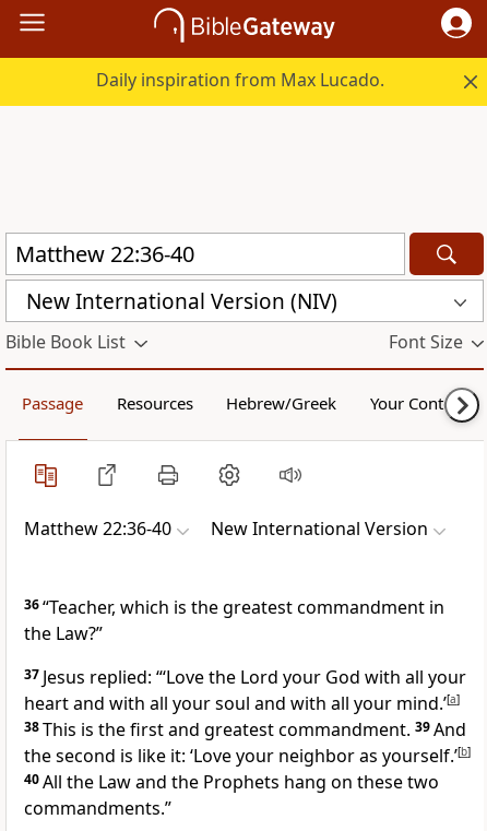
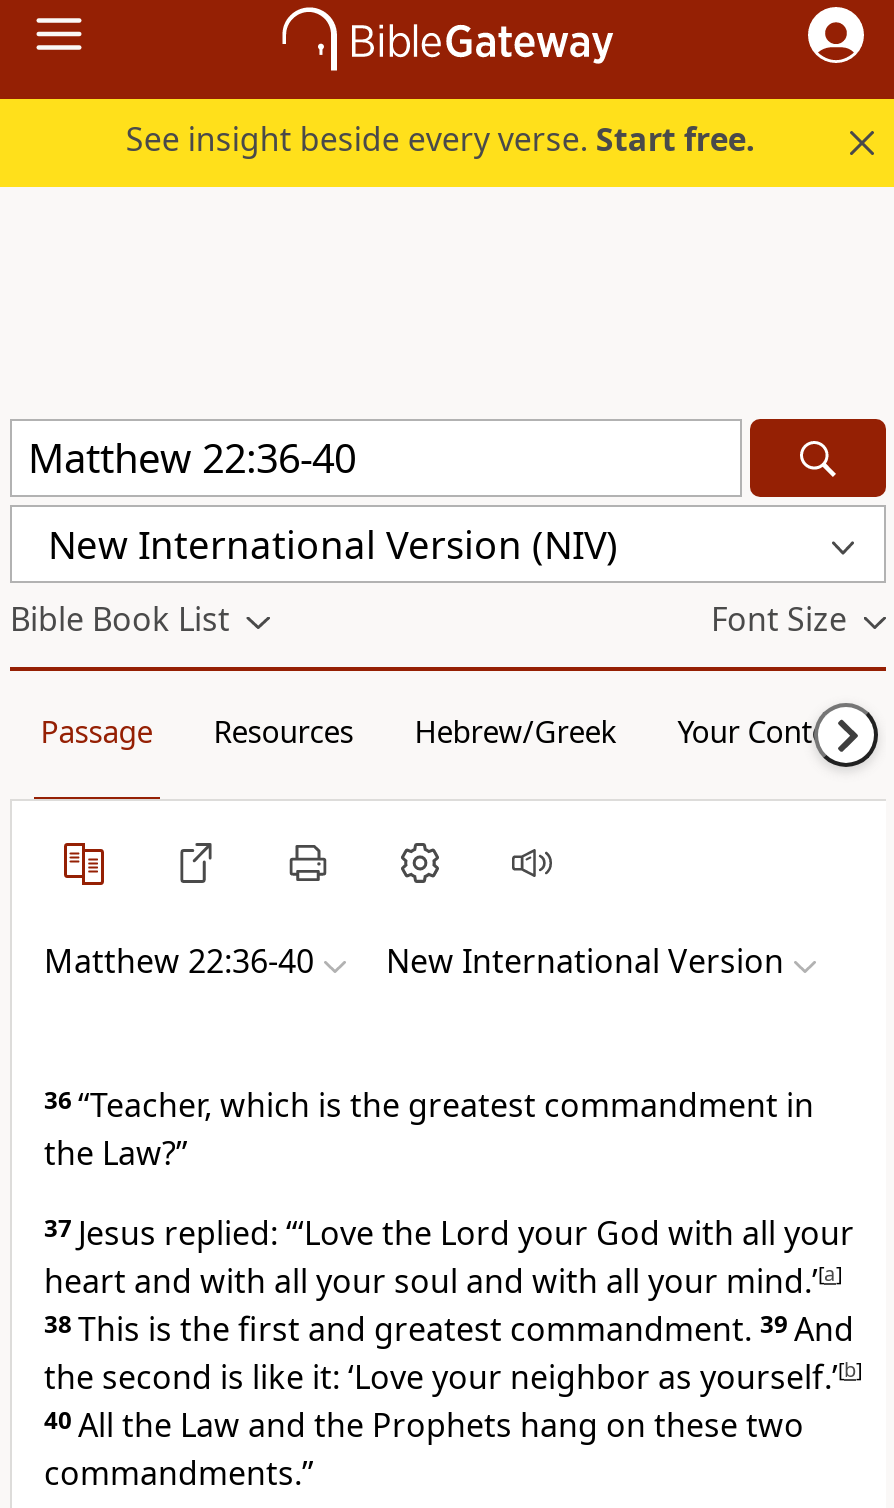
- Daily inspiration from Max Lucado.
+ See insight beside every verse. Start free.
